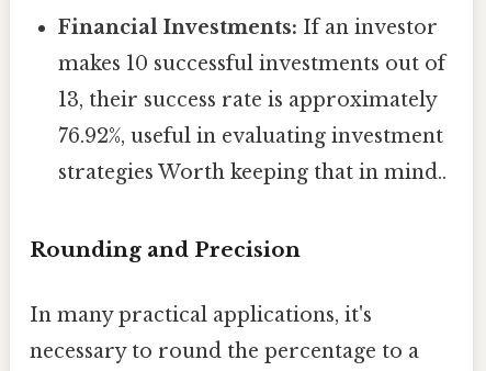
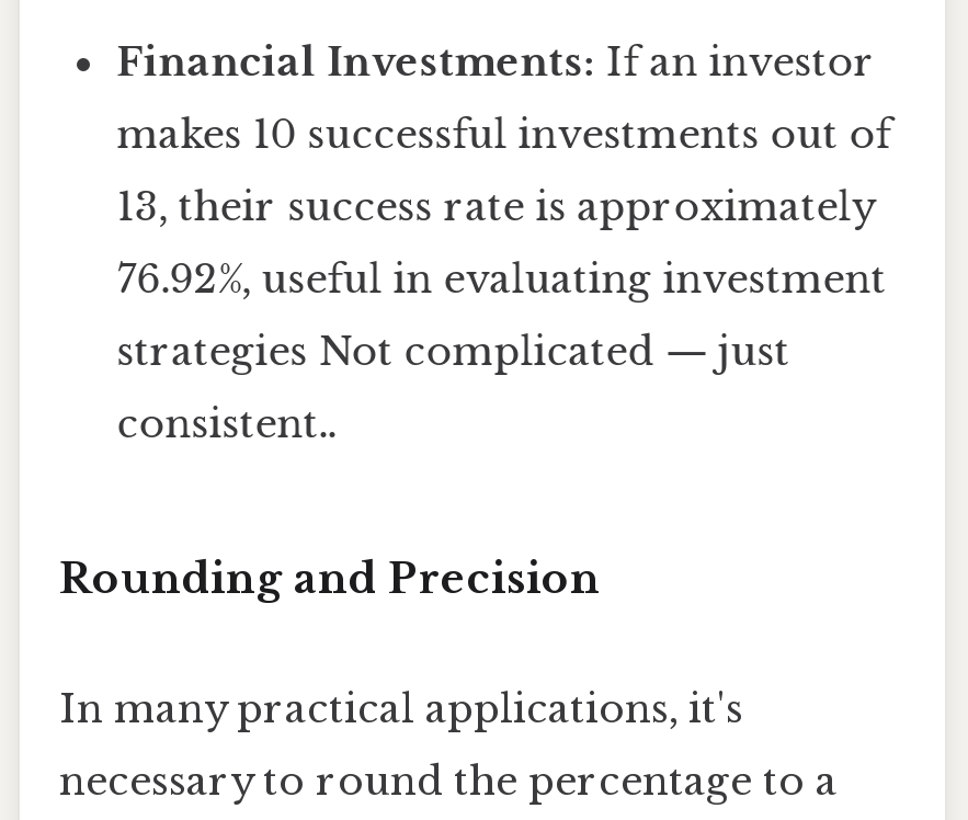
- strategies Worth keeping that in mind..
+ strategies Not complicated — just
+ consistent..
